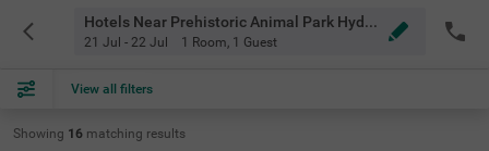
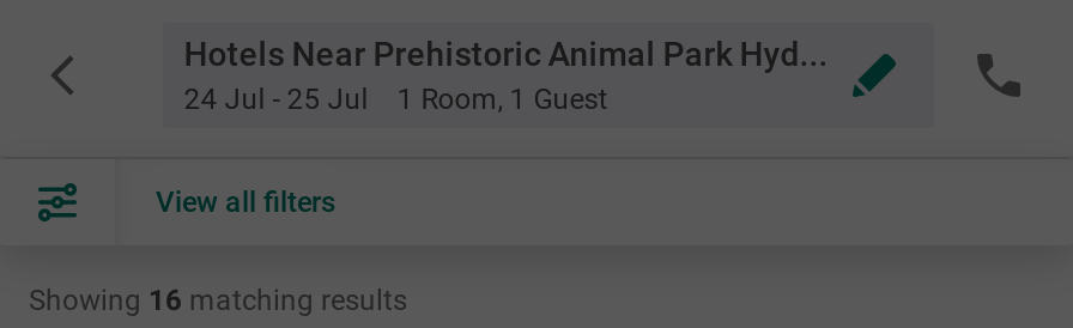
- 21 Jul - 22 Jul 1 Room, 1 Guest
+ 24 Jul - 25 Jul 1 Room, 1 Guest
